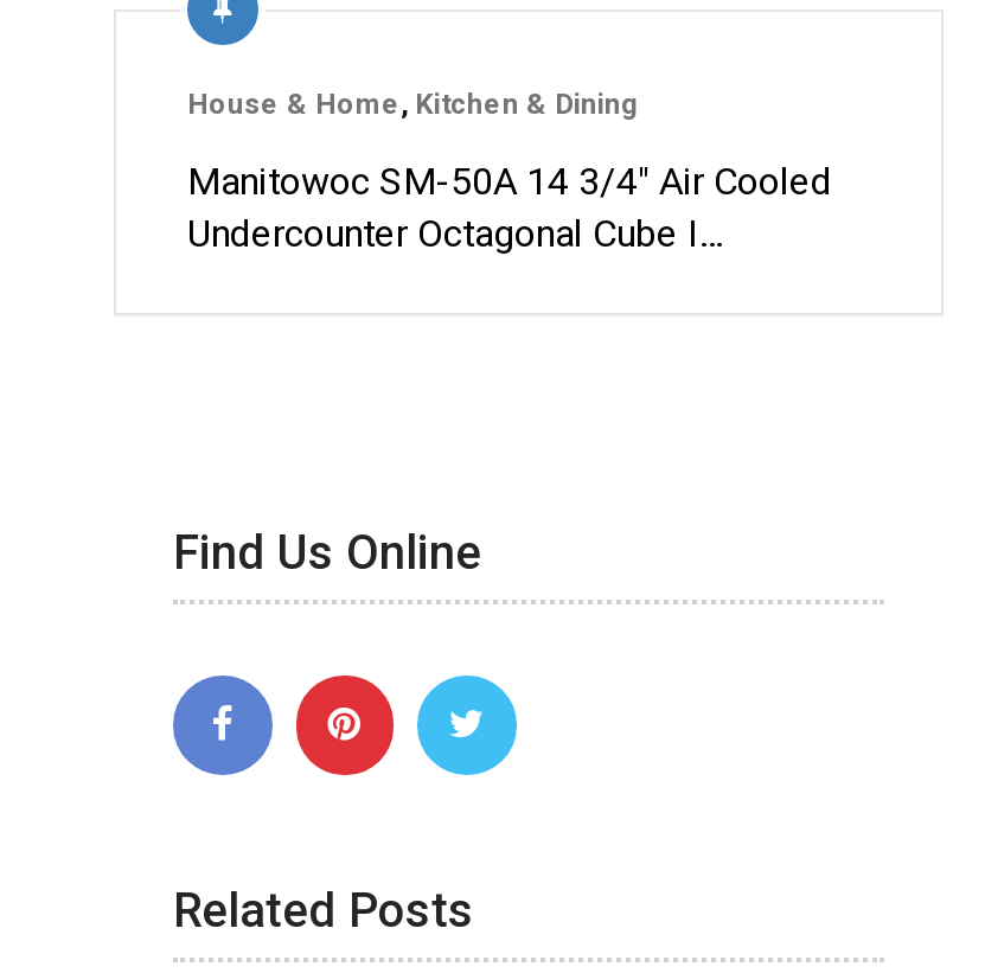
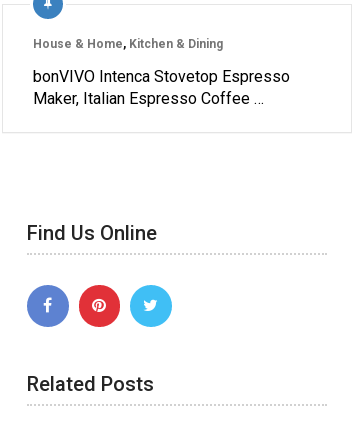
- Manitowoc SM-50A 14 3/4″ Air Cooled
- Undercounter Octagonal Cube I…
+ bonVIVO Intenca Stovetop Espresso
+ Maker, Italian Espresso Coffee …
